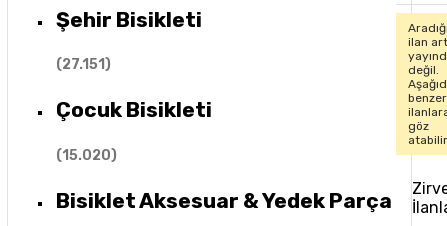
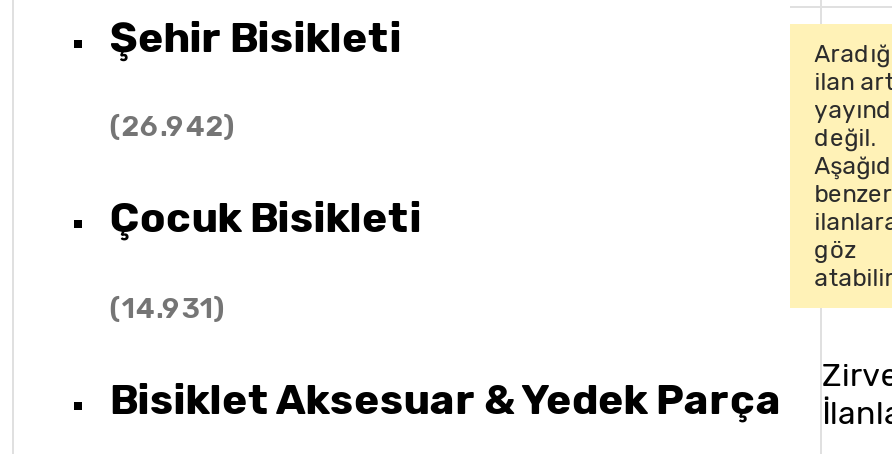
- (27.151)
+ (26.942)

- (15.020)
+ (14.931)
